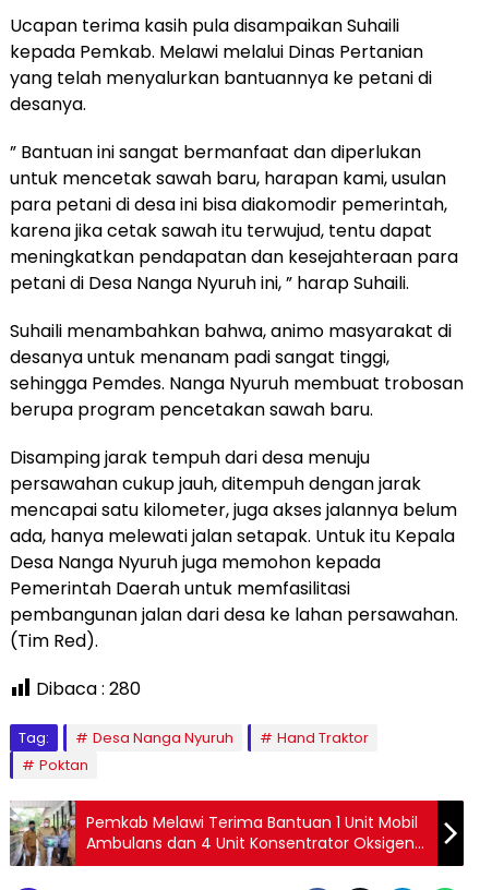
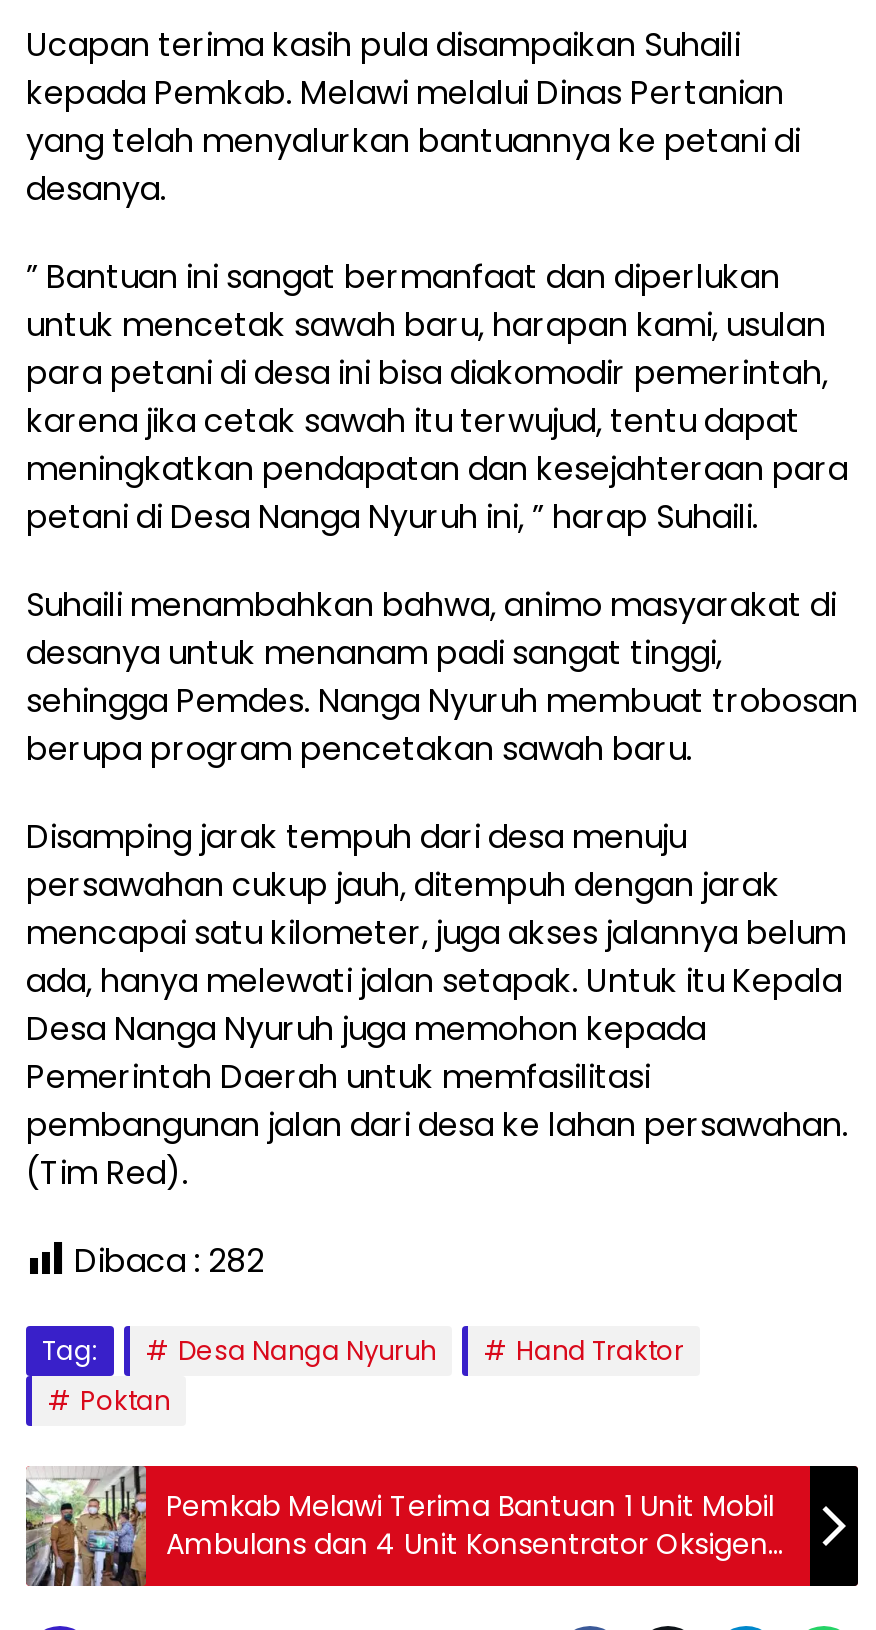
- Dibaca : 280
+ Dibaca : 282
